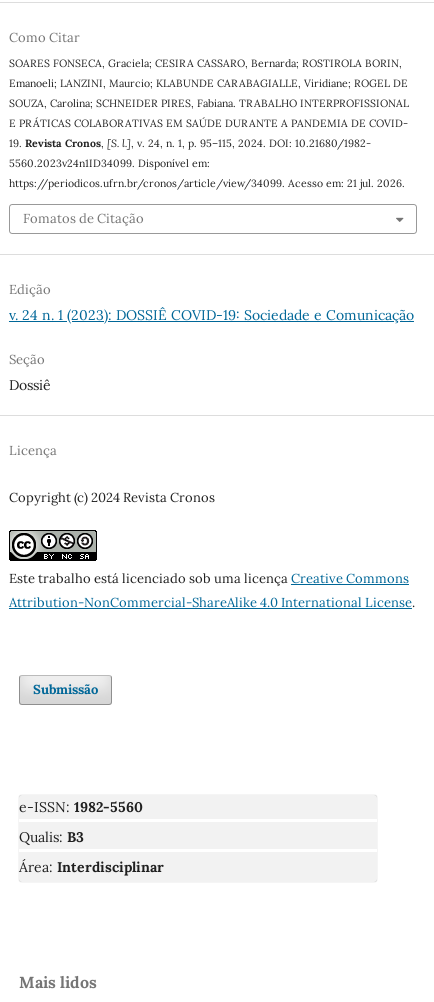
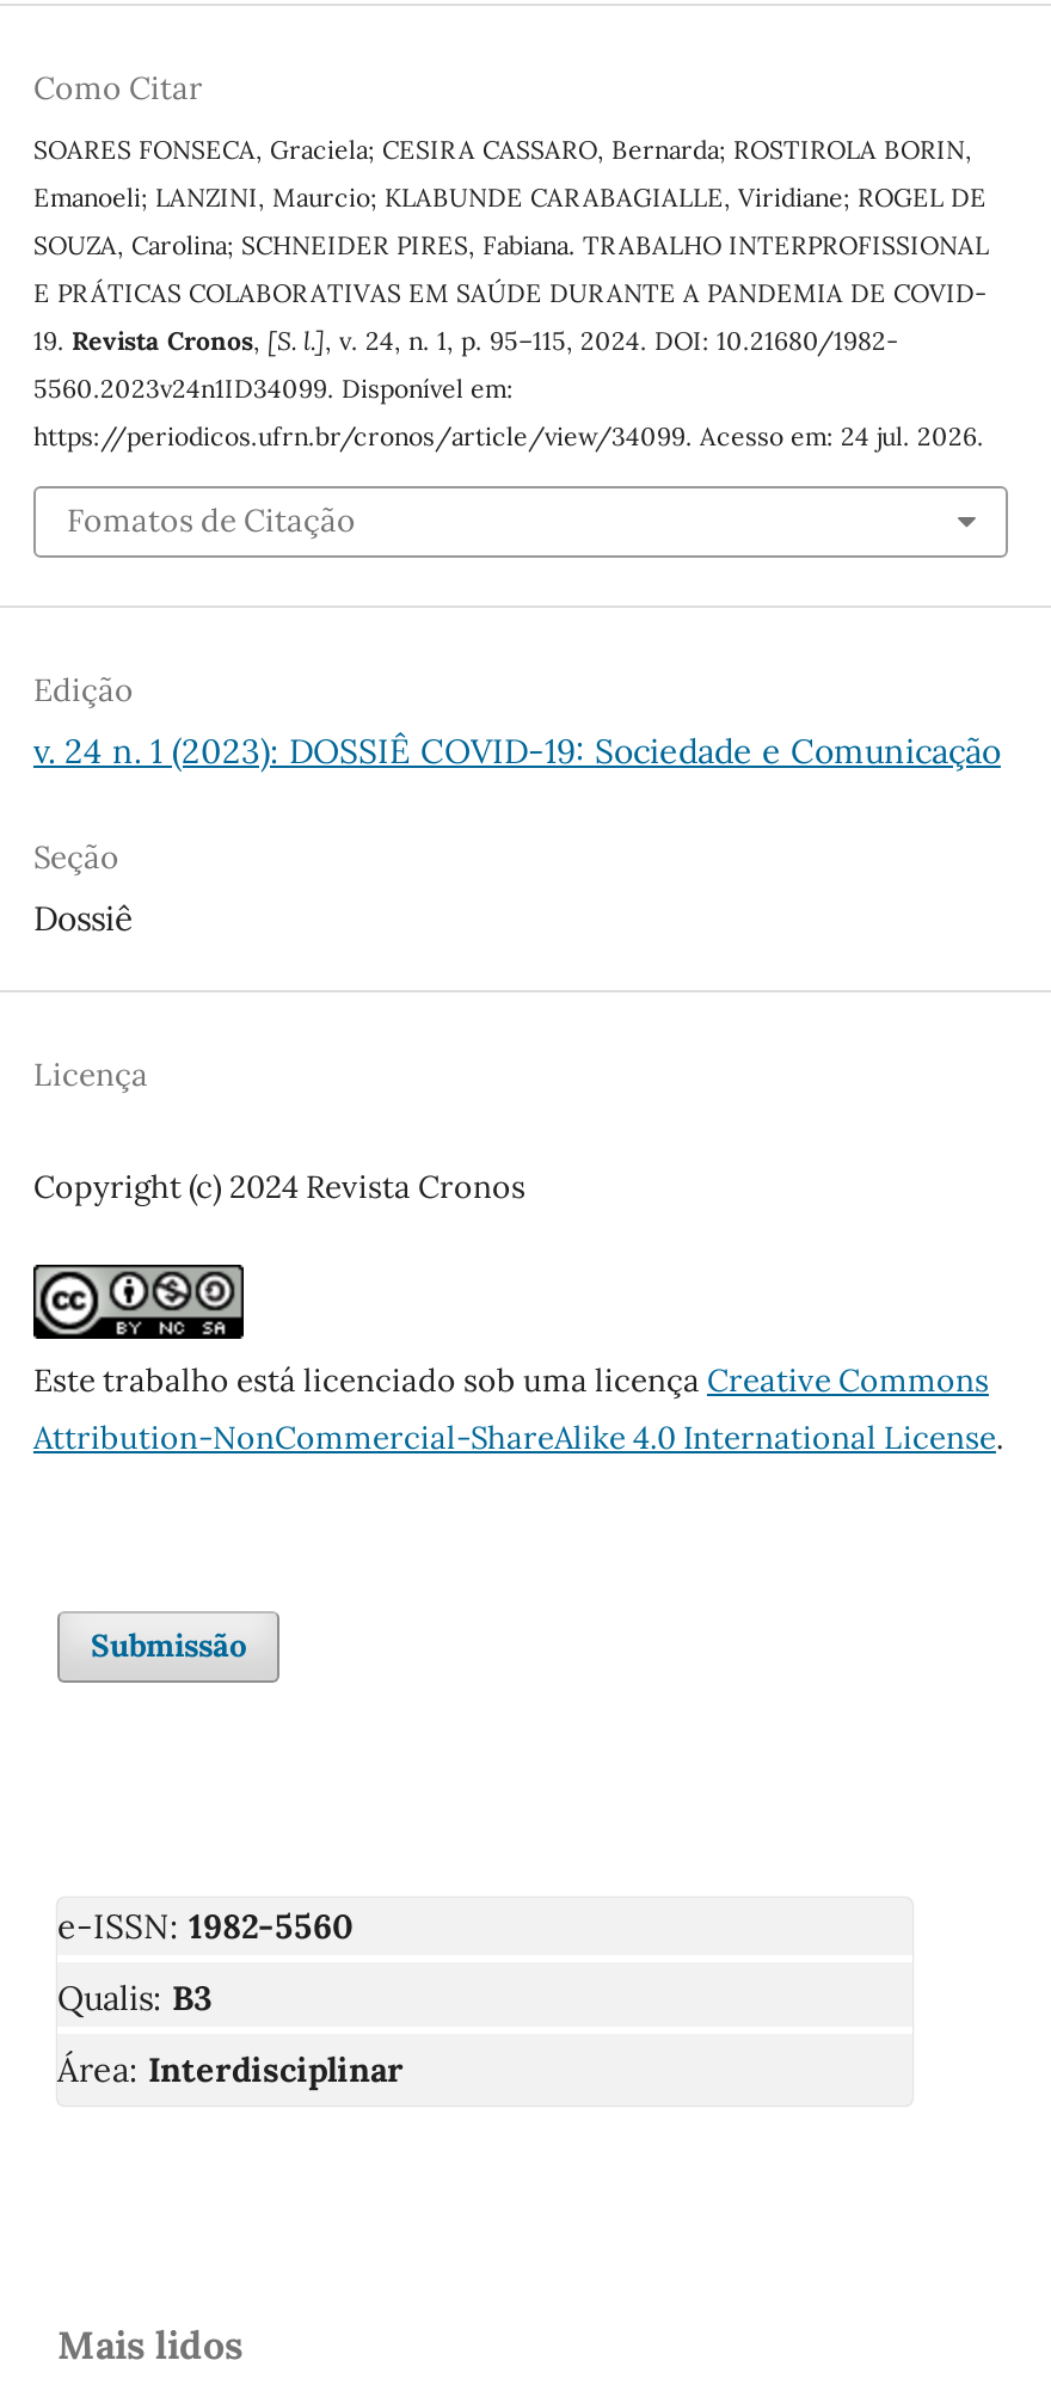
- https://periodicos.ufrn.br/cronos/article/view/34099. Acesso em: 21 jul. 2026.
+ https://periodicos.ufrn.br/cronos/article/view/34099. Acesso em: 24 jul. 2026.
